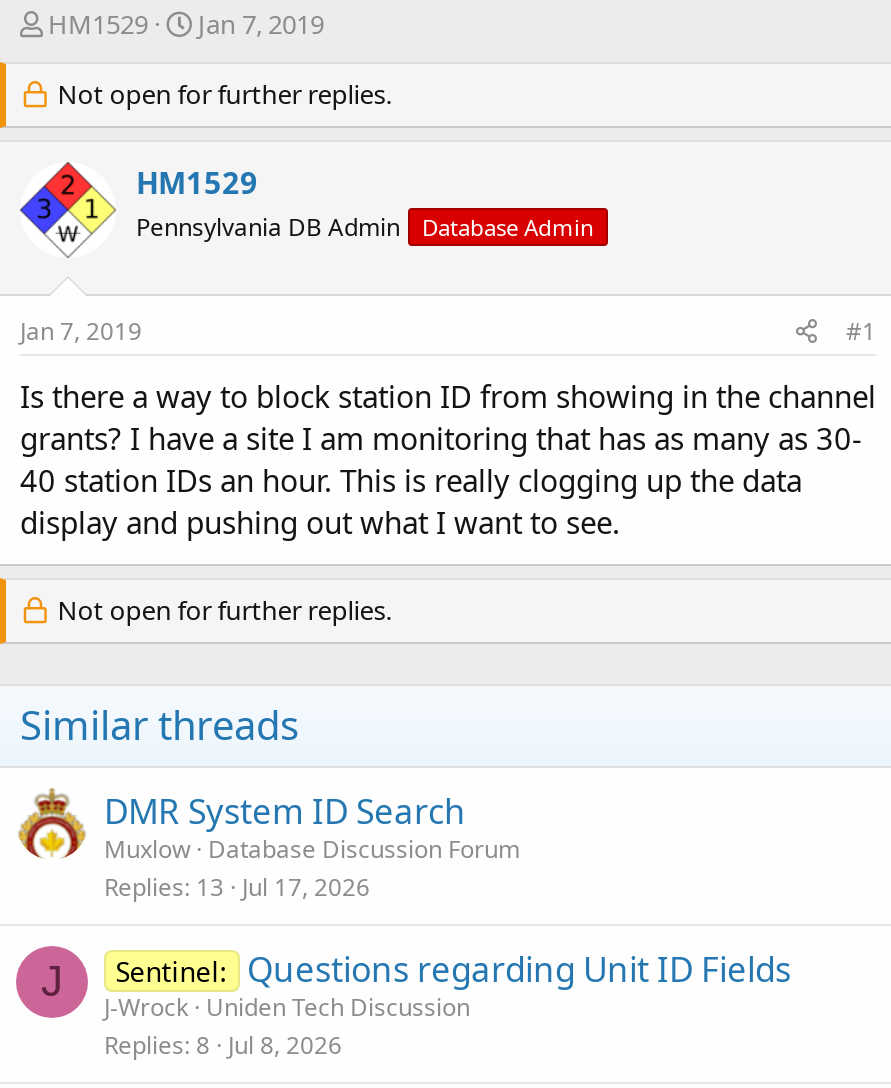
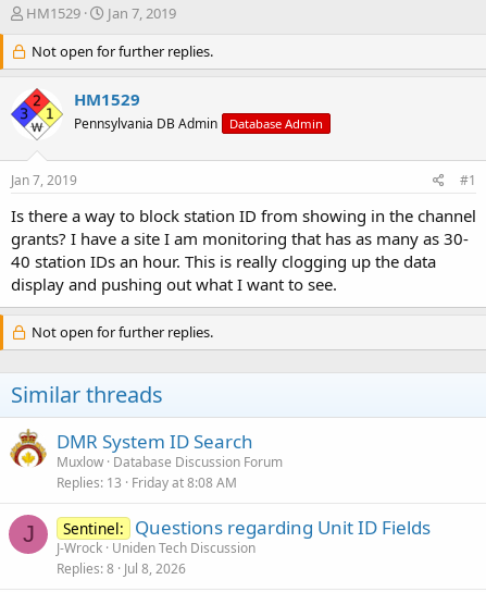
- Replies 13 Jul 17, 2026
+ Replies 13 Friday at 8:08 AM
